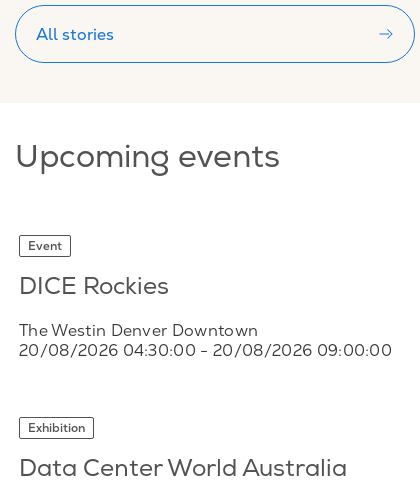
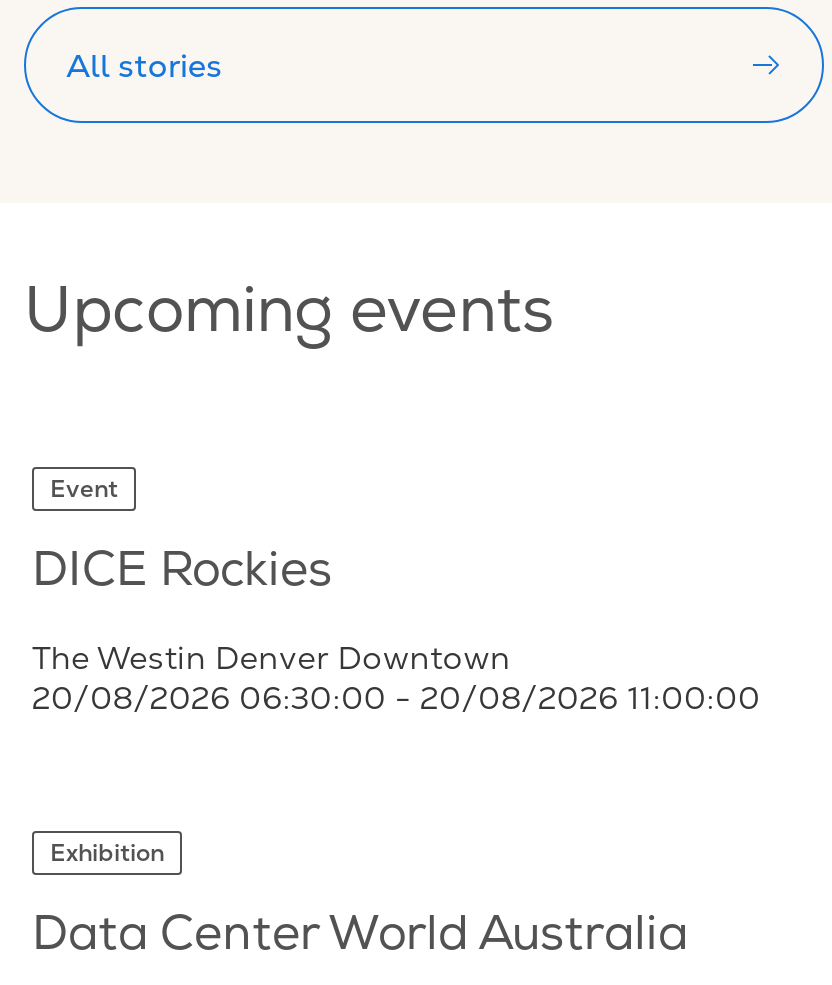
- 20/08/2026 04:30:00 - 20/08/2026 09:00:00
+ 20/08/2026 06:30:00 - 20/08/2026 11:00:00
